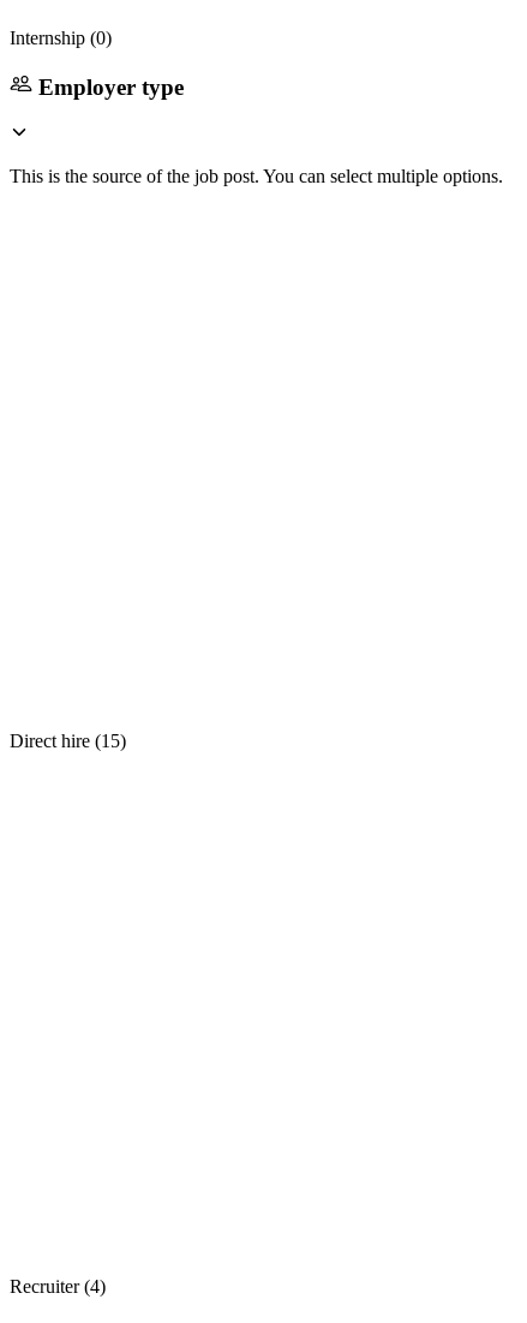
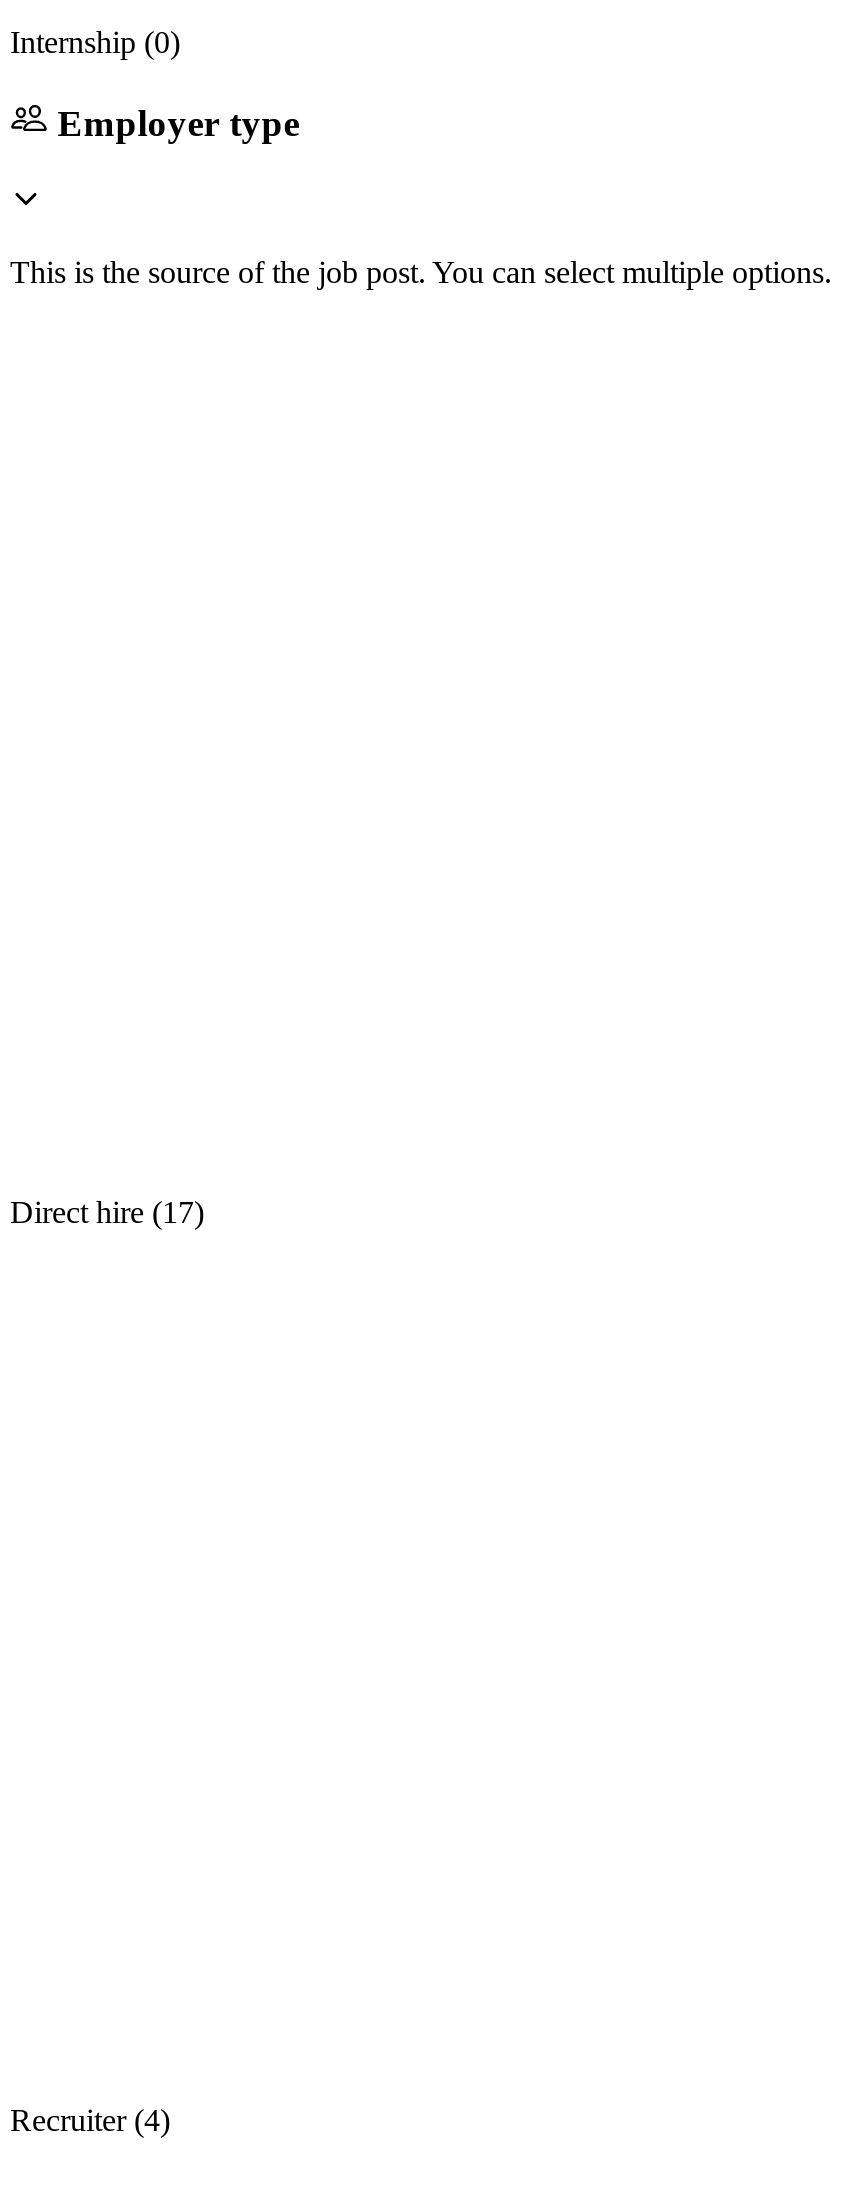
- Direct hire (15)
+ Direct hire (17)
